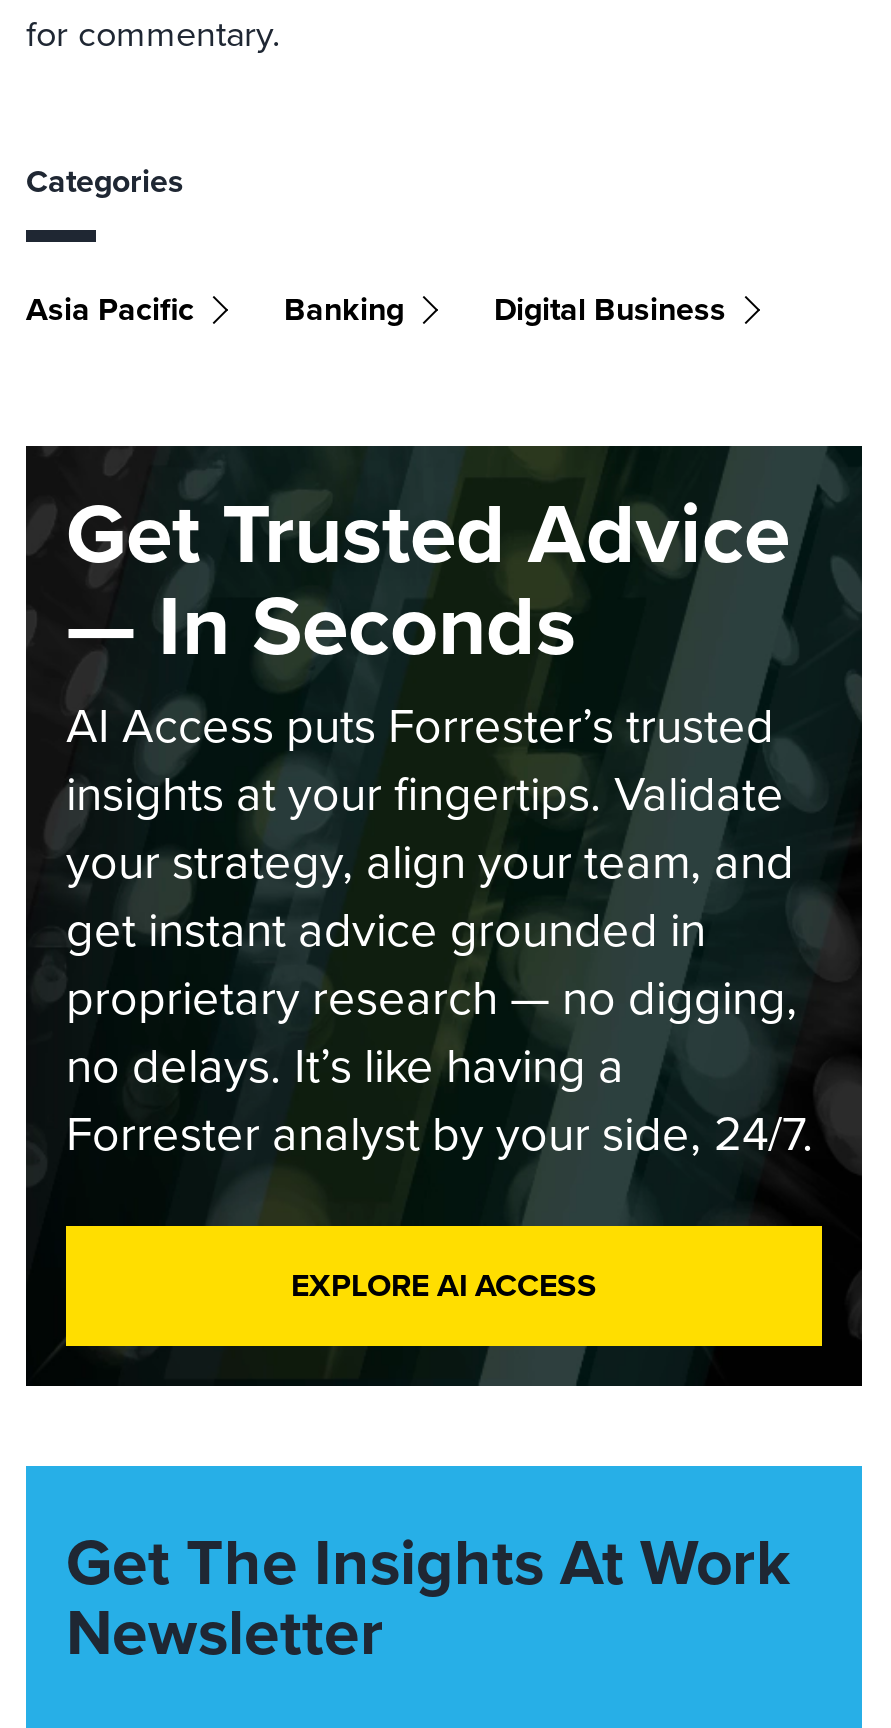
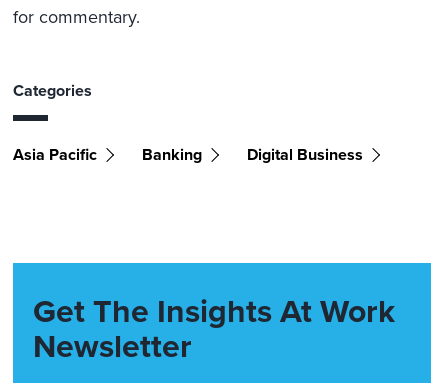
- [image]
- Get Trusted Advice
- — In Seconds
- AI Access puts Forrester’s trusted
- insights at your fingertips. Validate
- your strategy, align your team, and
- get instant advice grounded in
- proprietary research — no digging,
- no delays. It’s like having a
- Forrester analyst by your side, 24/7.
- EXPLORE AI ACCESS
